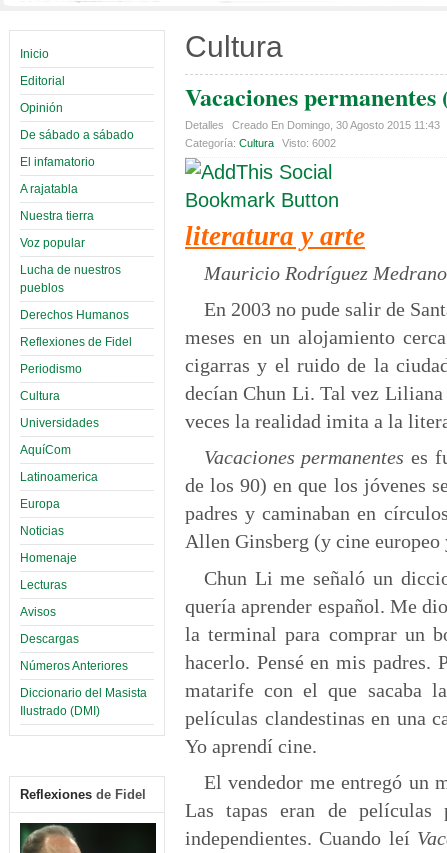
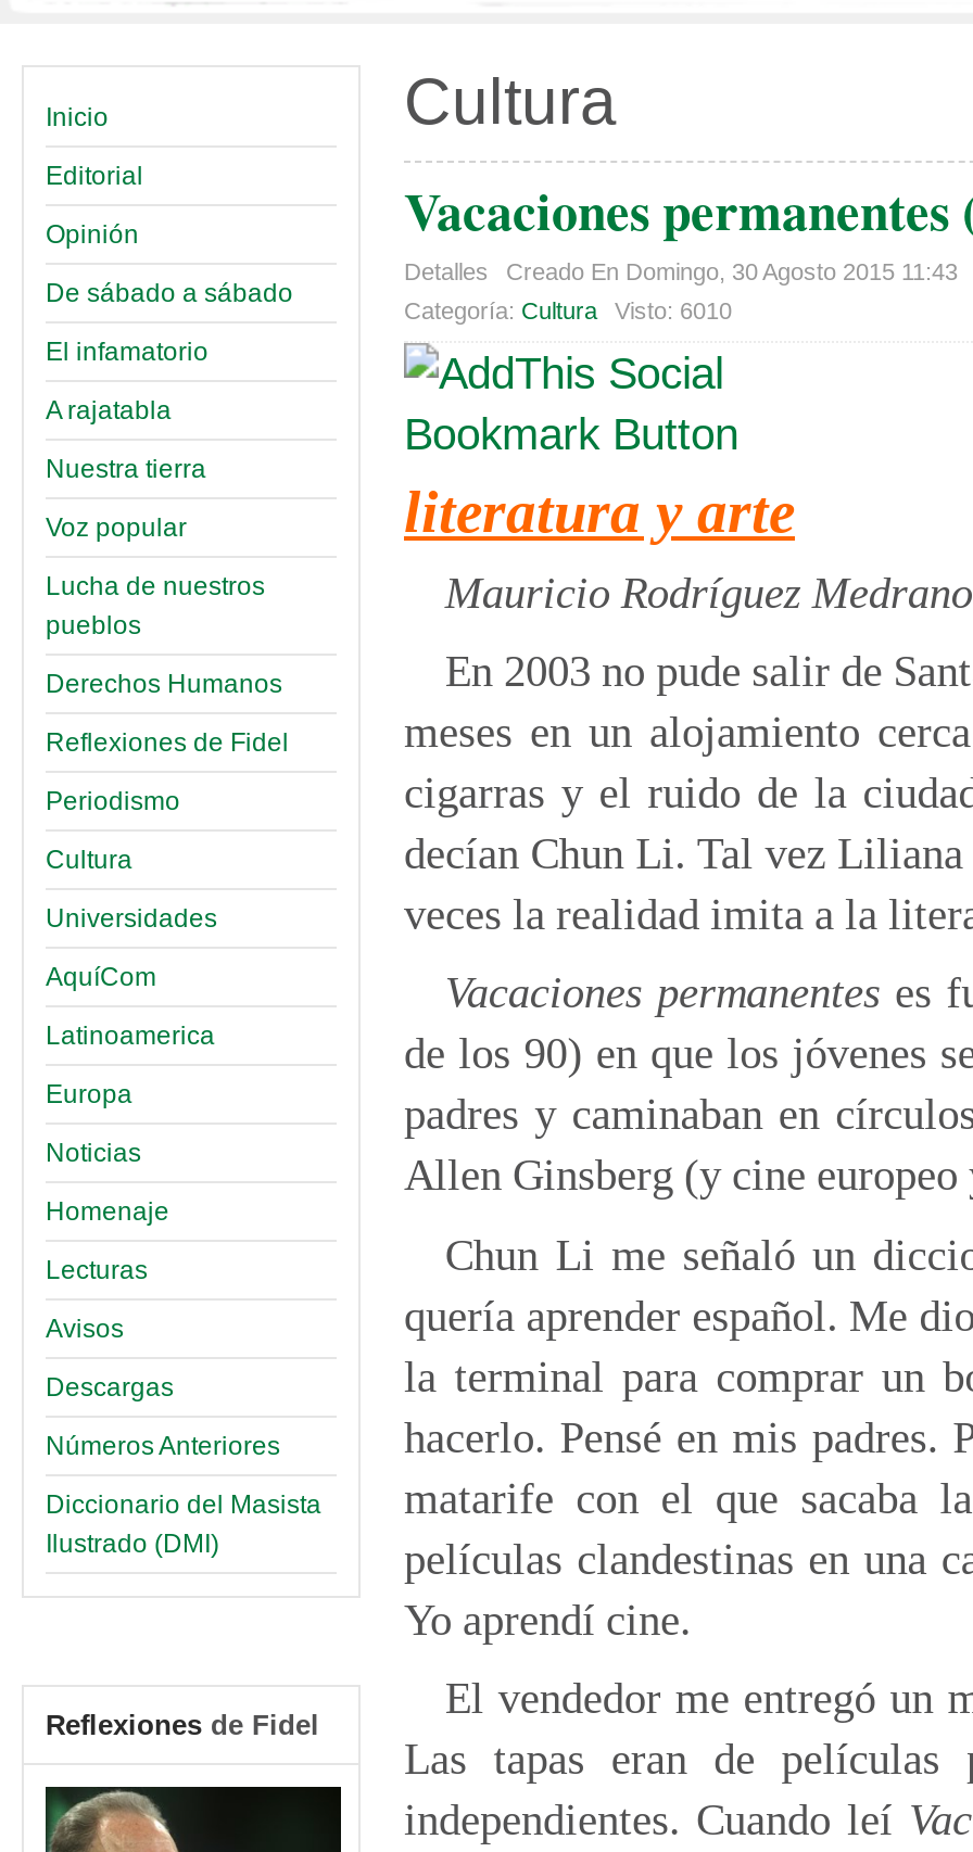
- Categoría: Cultura Visto: 6002
+ Categoría: Cultura Visto: 6010
